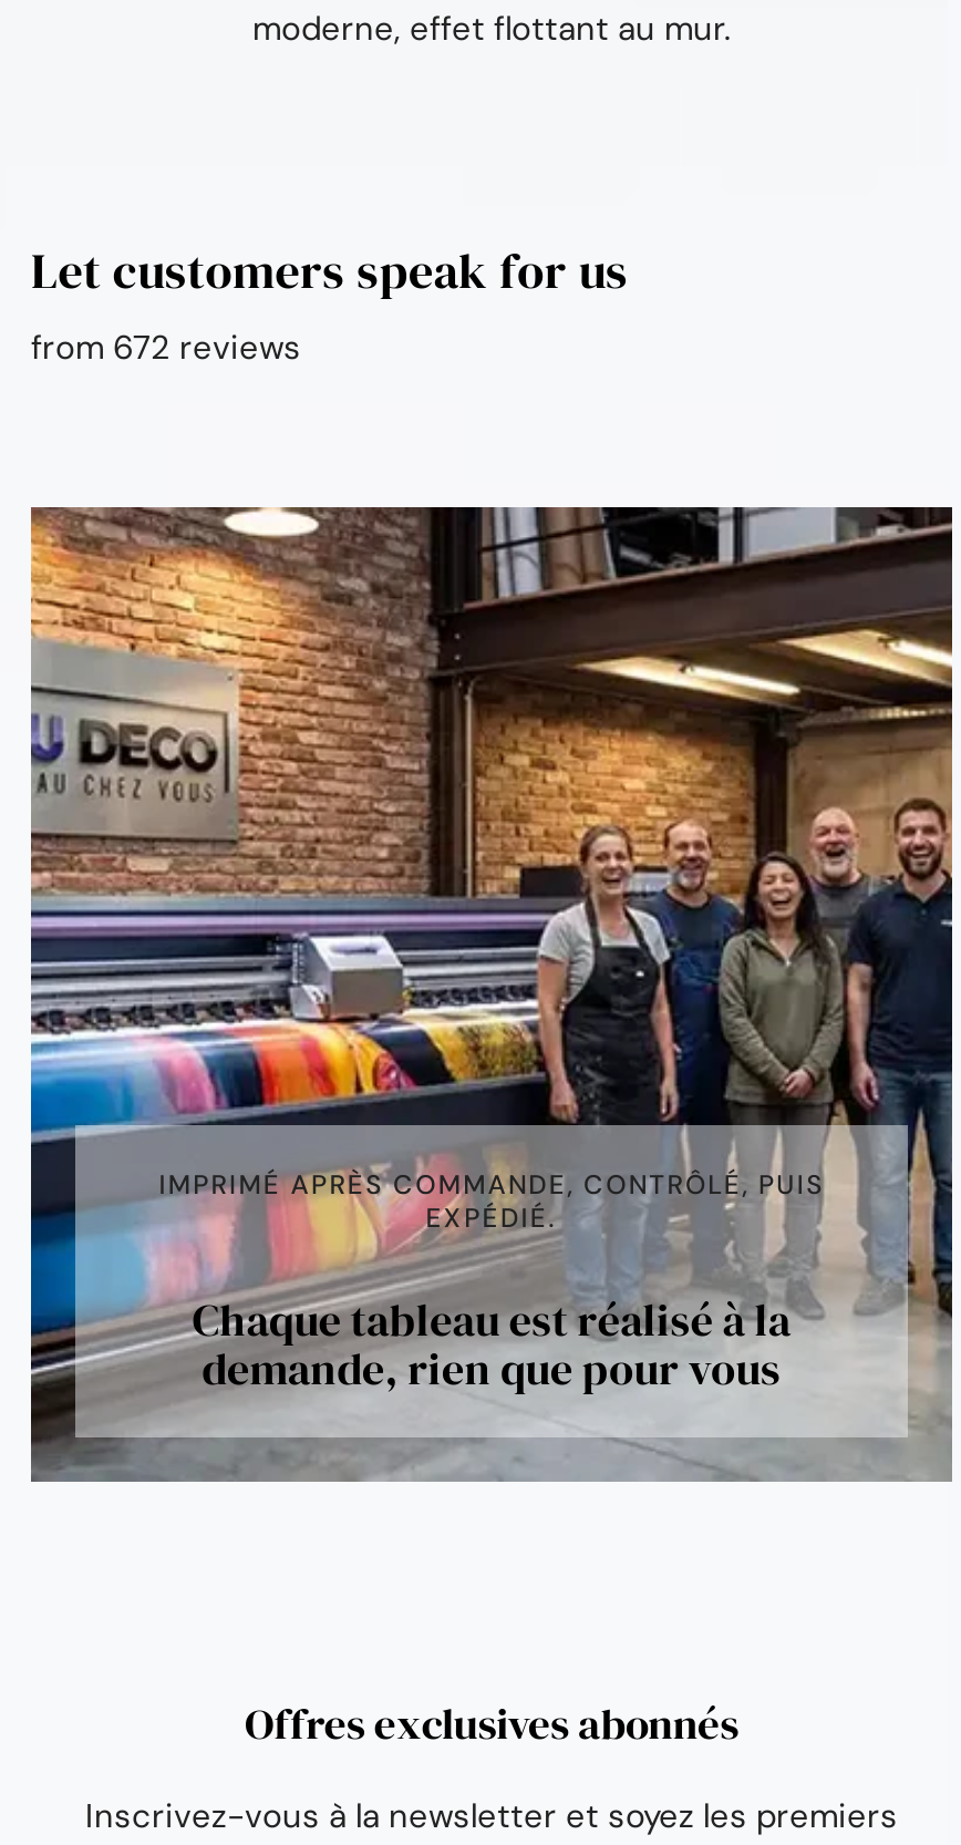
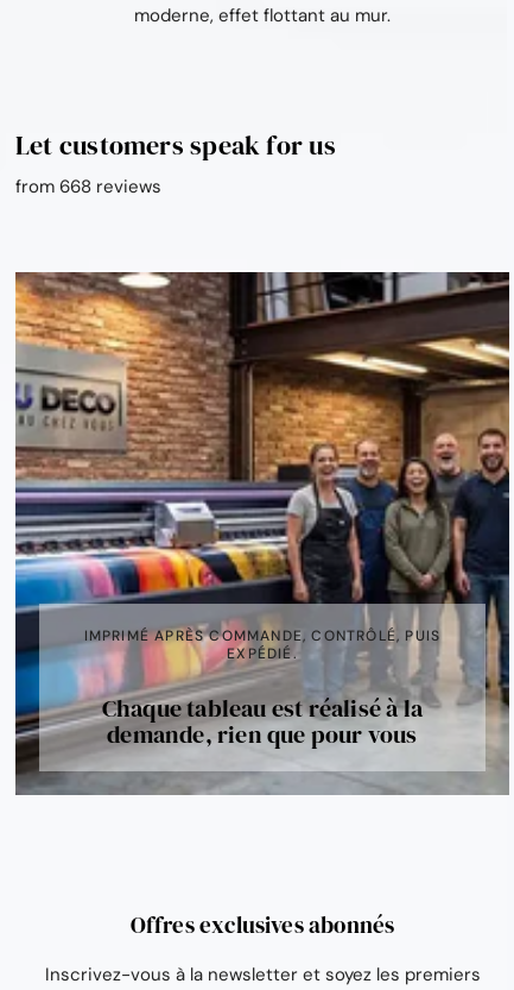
- from 672 reviews
+ from 668 reviews
